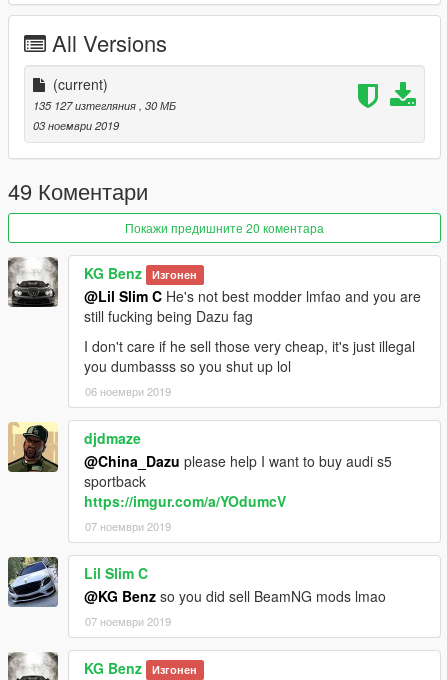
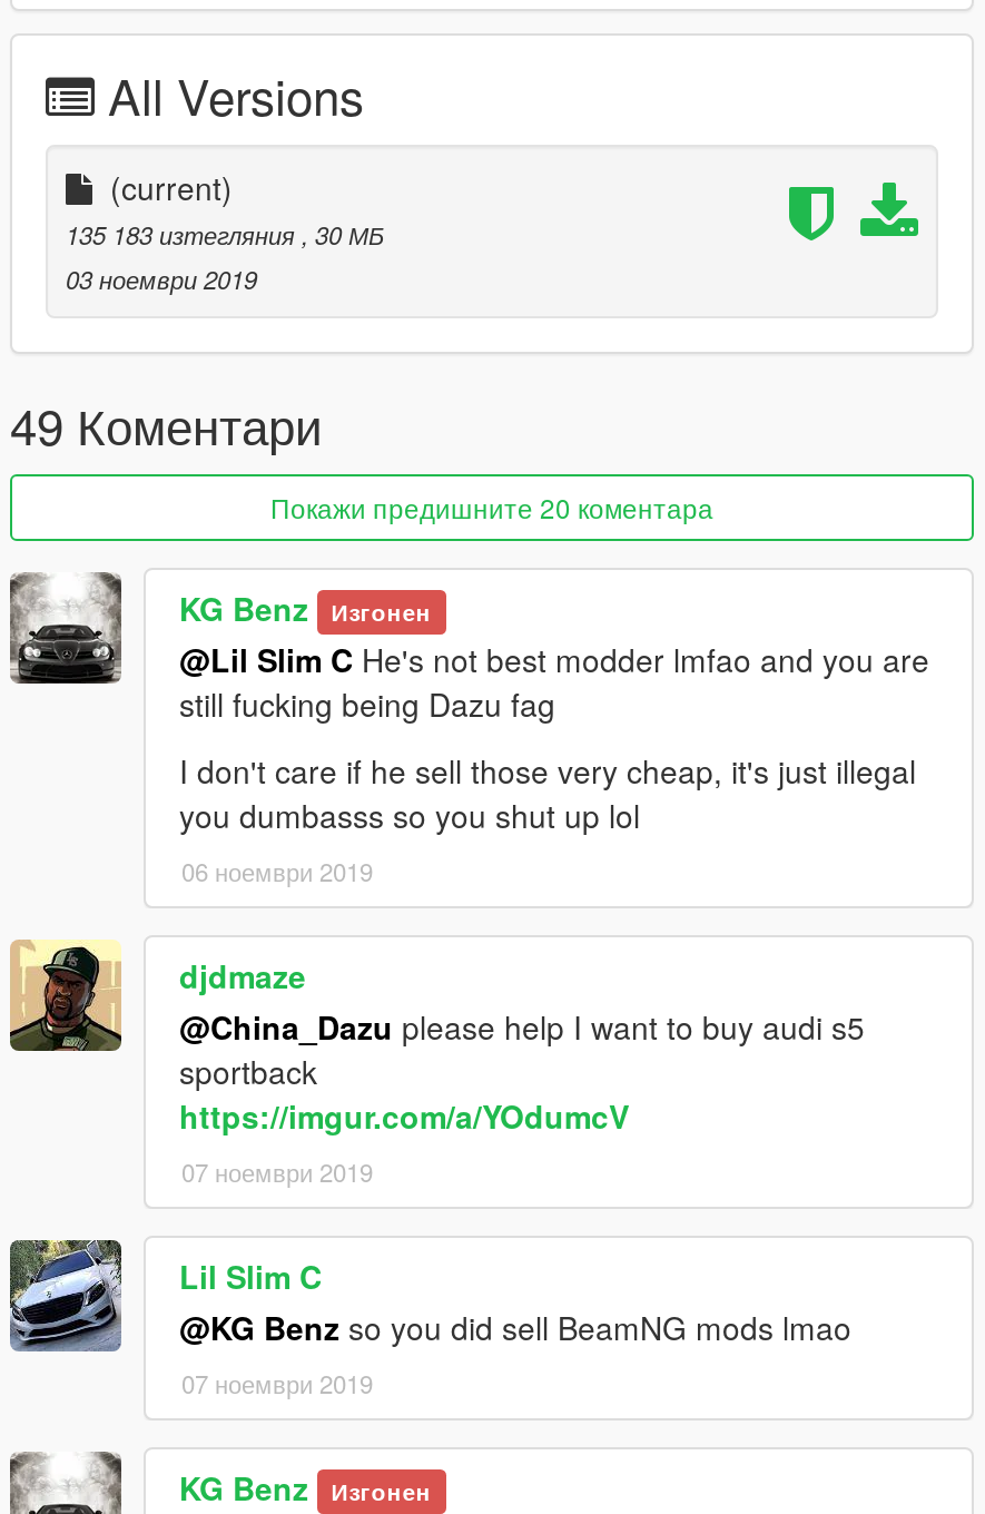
- 135 127 изтегляния, 30 МБ
+ 135 183 изтегляния, 30 МБ
